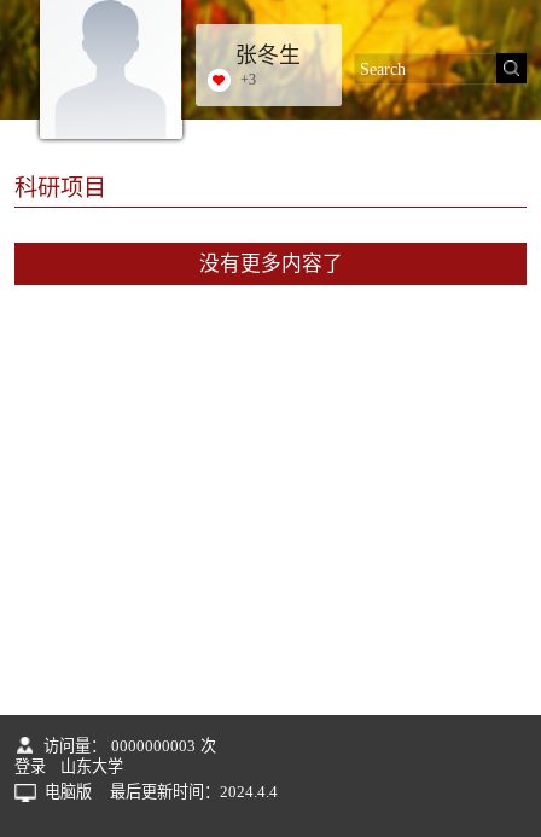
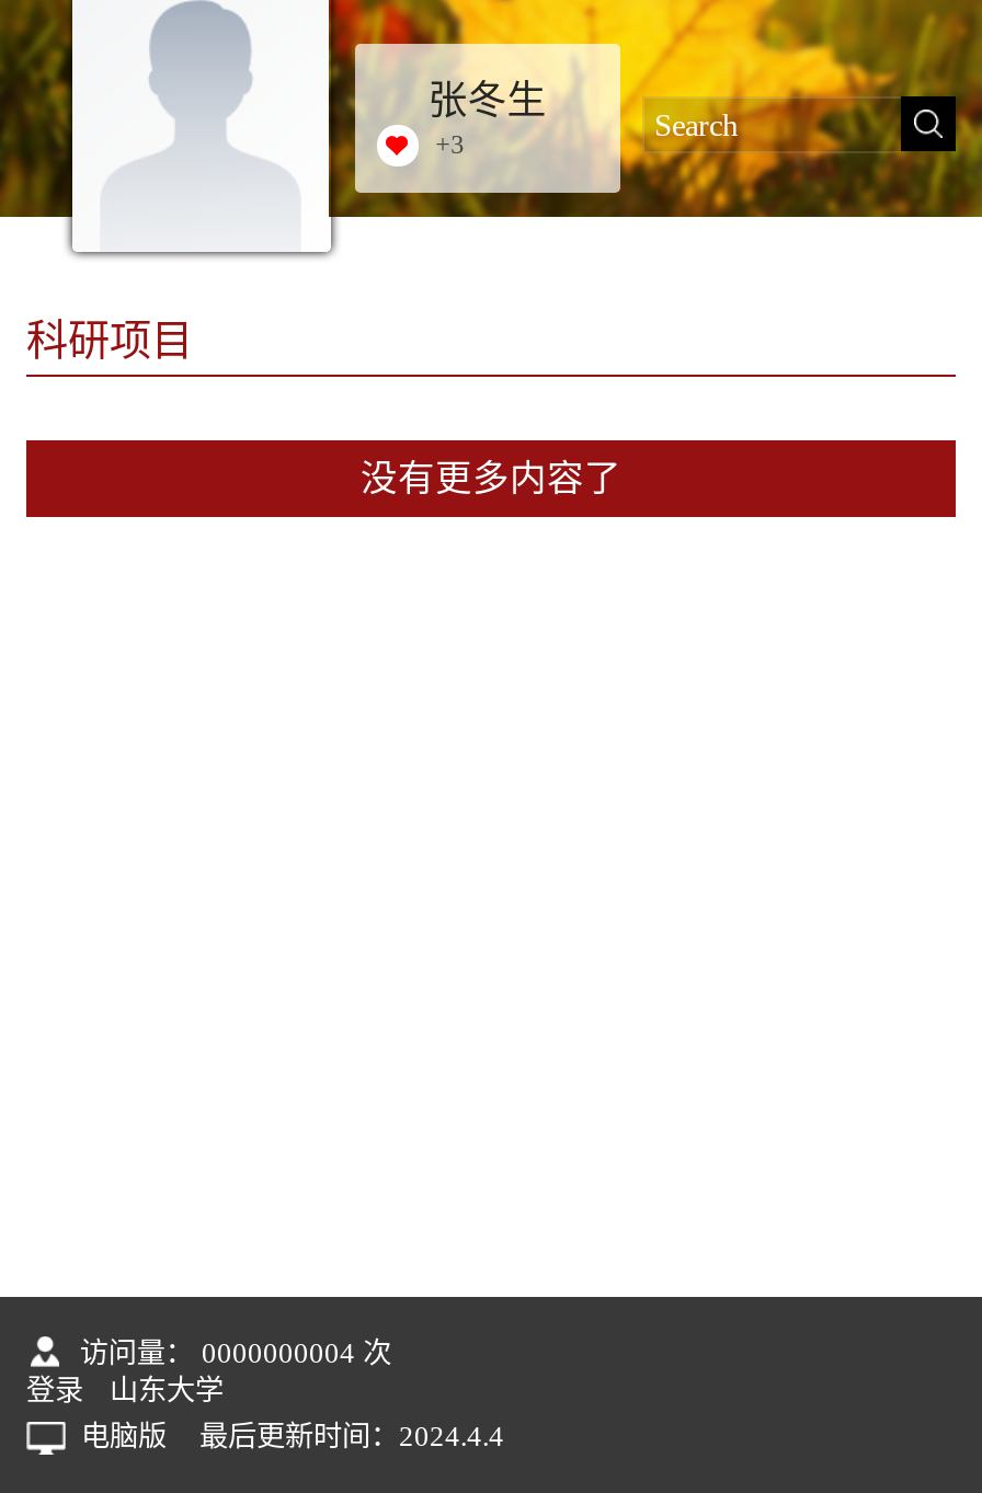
- 访问量： 0000000003 次
+ 访问量： 0000000004 次
